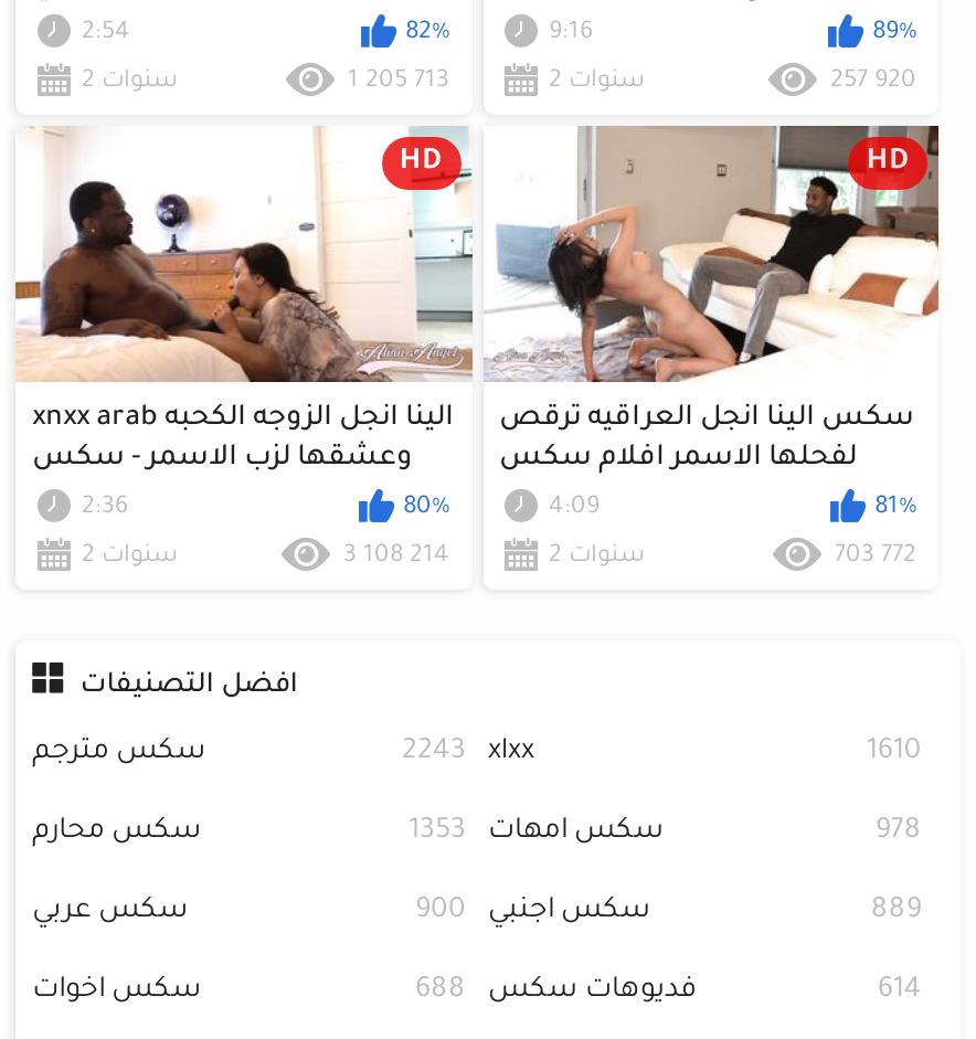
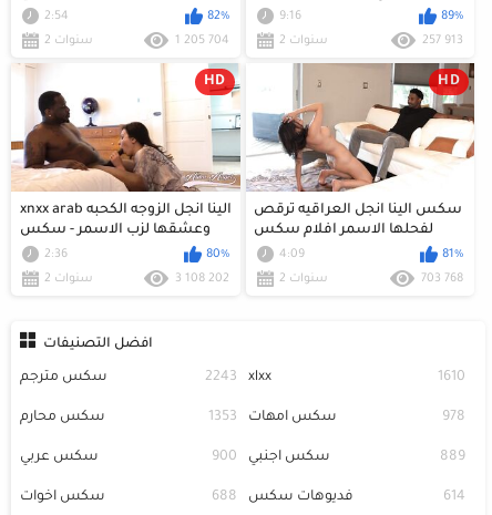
- 1 205 713
+ 1 205 704

- 257 920
+ 257 913

- 3 108 214
+ 3 108 202

- 703 772
+ 703 768
